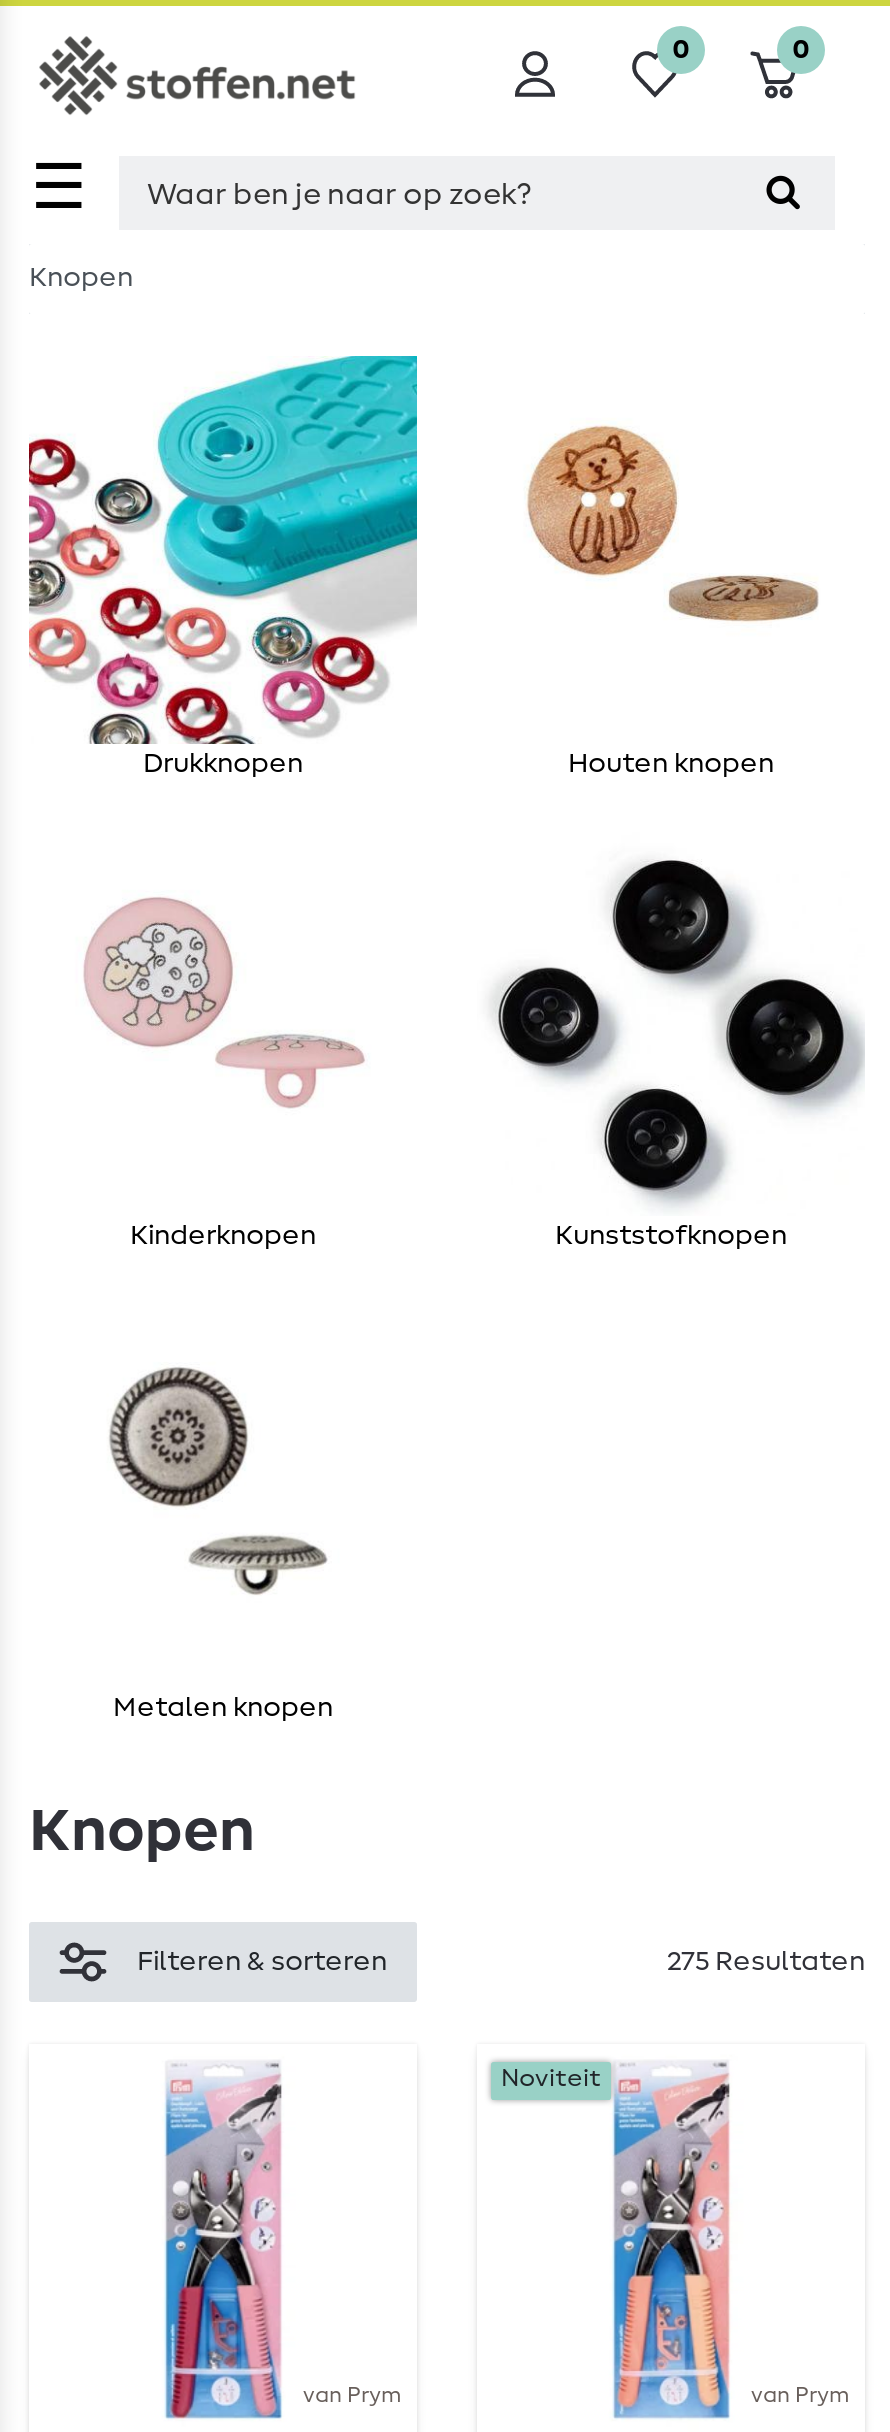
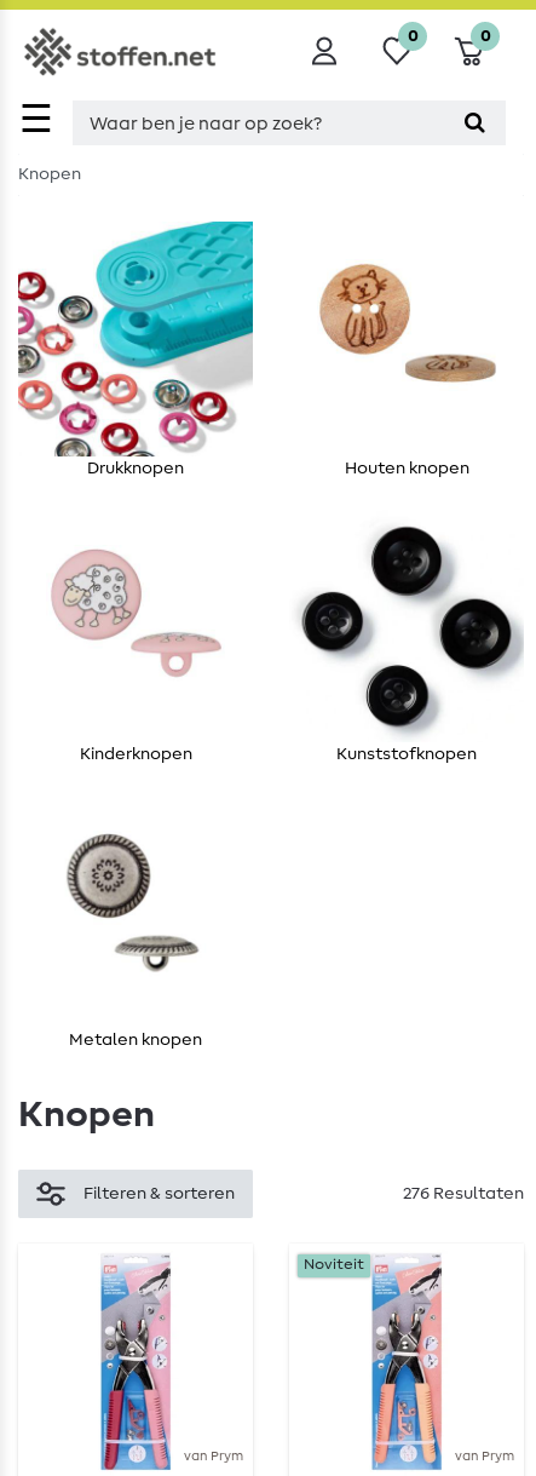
- 275 Resultaten
+ 276 Resultaten
